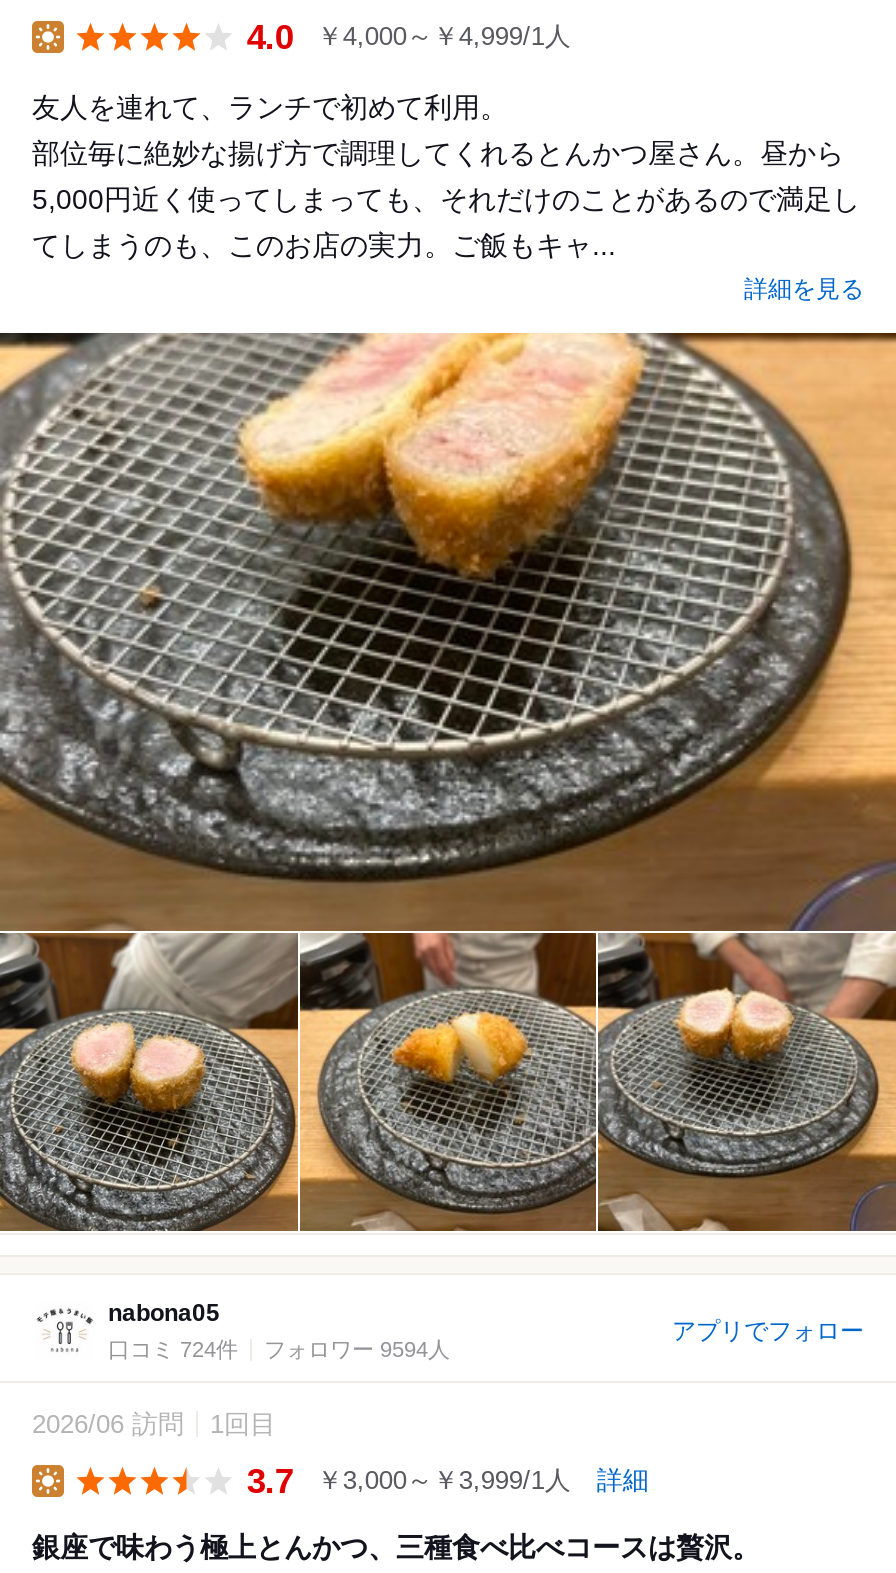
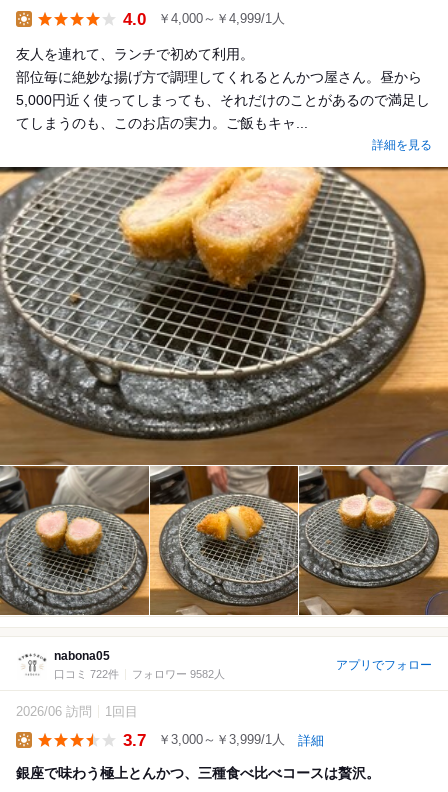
- 口コミ 724件
+ 口コミ 722件

- フォロワー 9594人
+ フォロワー 9582人
